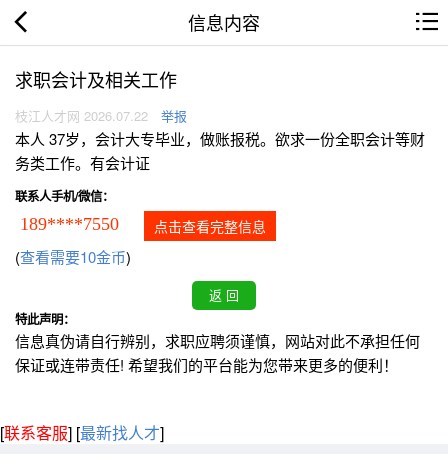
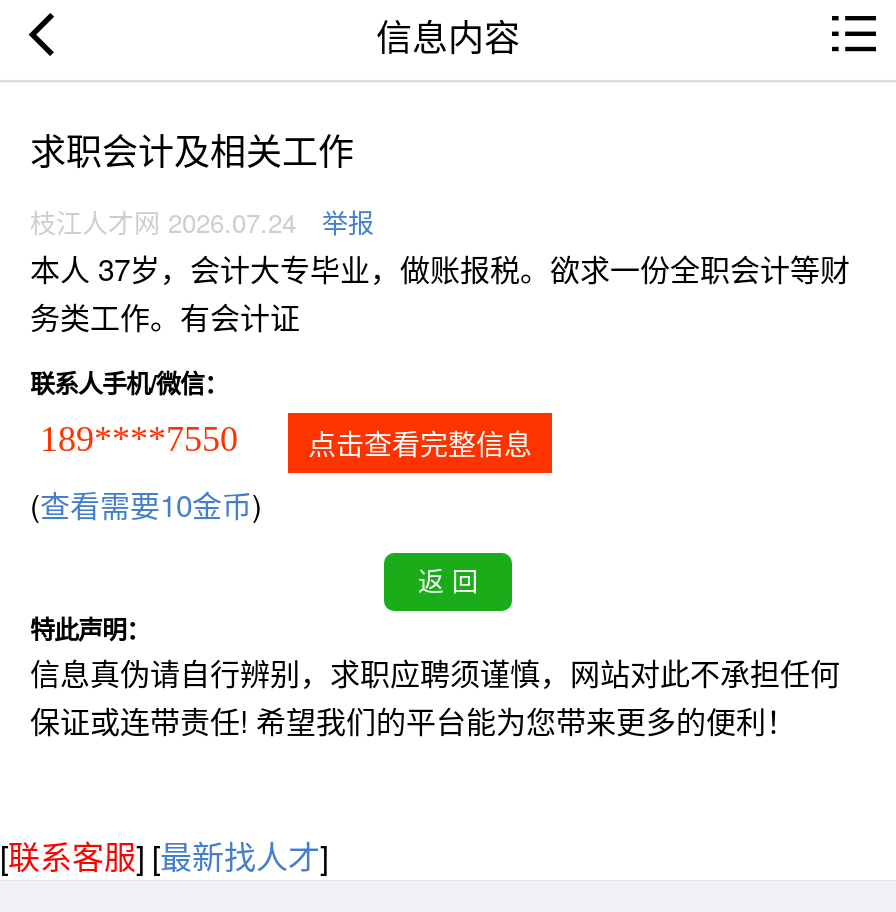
- 枝江人才网 2026.07.22 举报
+ 枝江人才网 2026.07.24 举报
